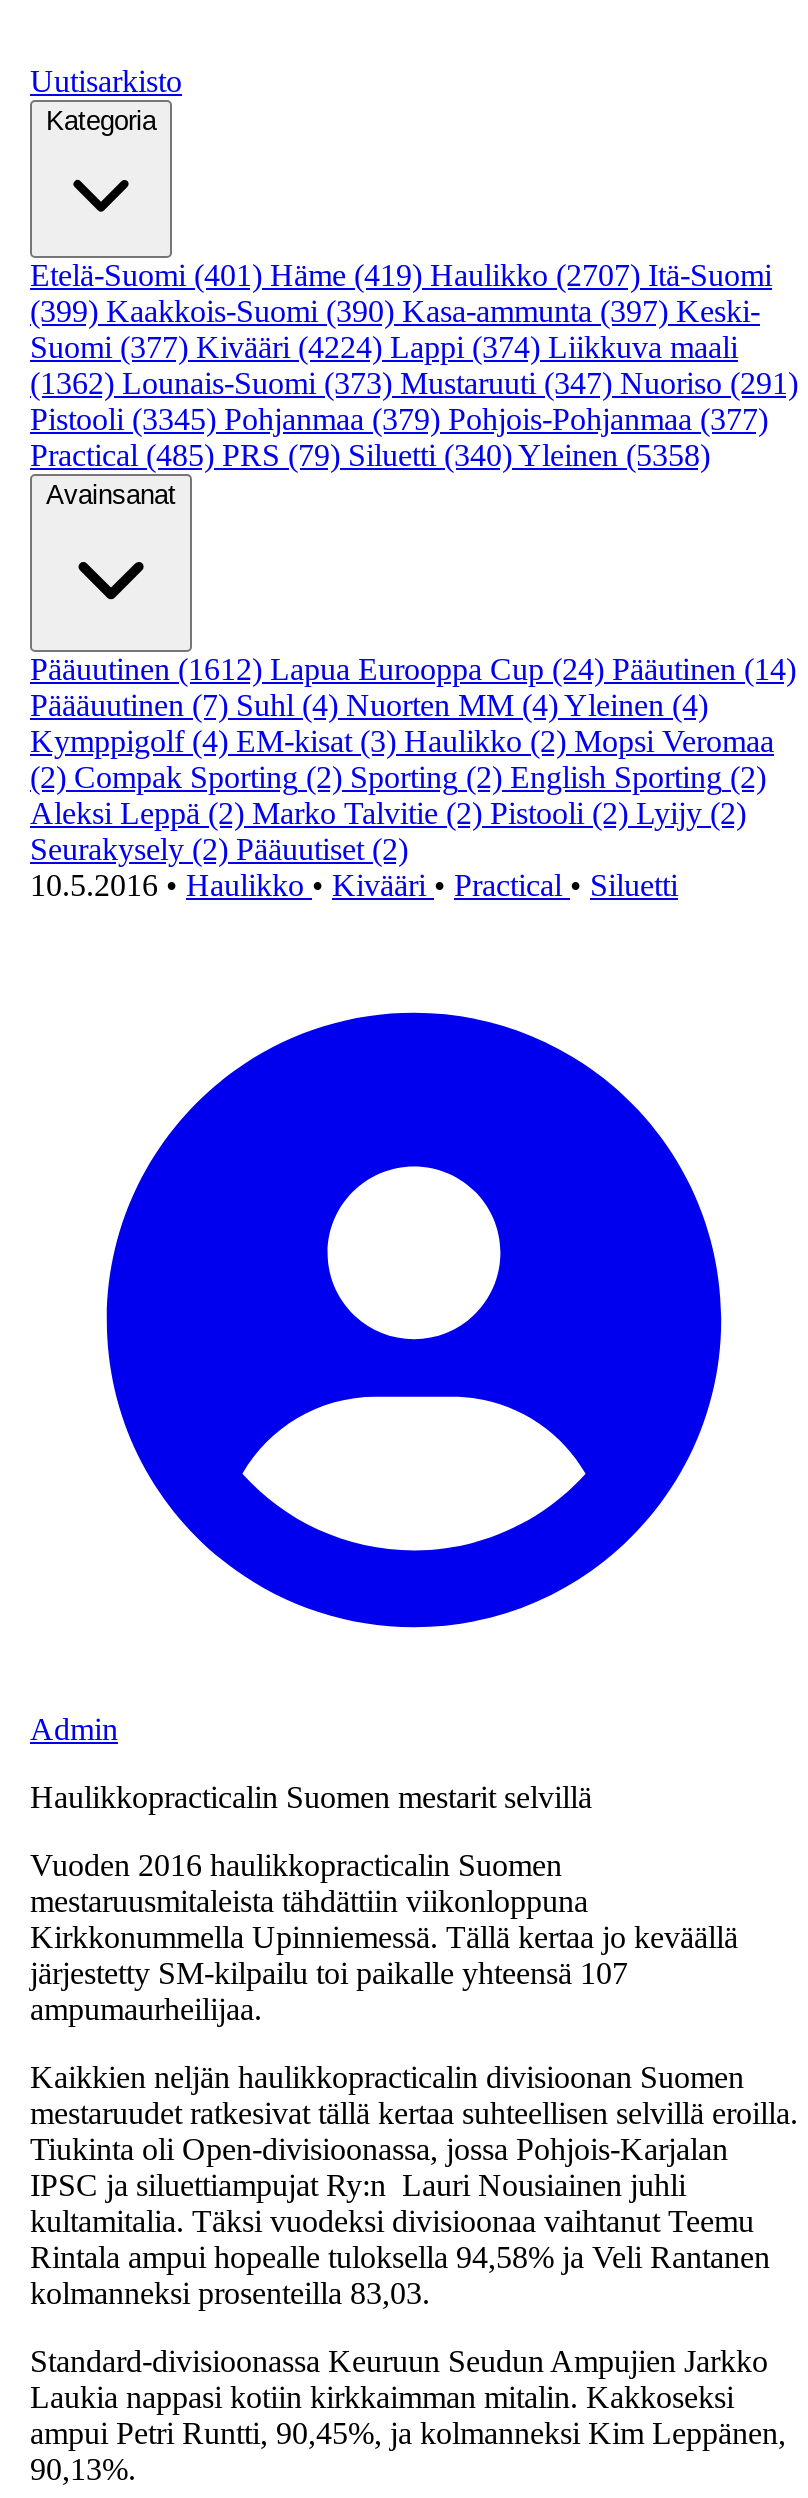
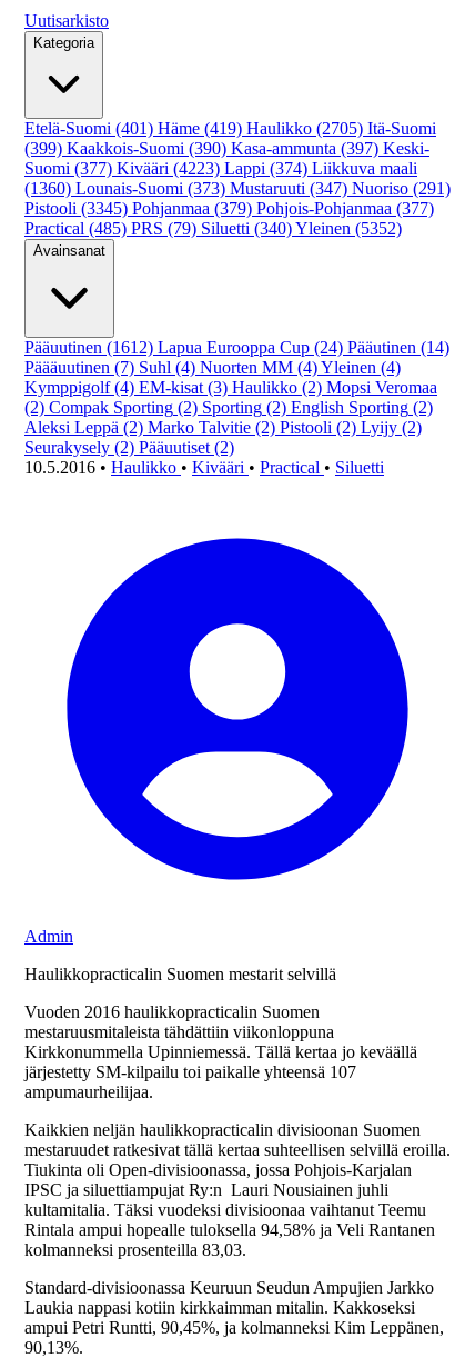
- Etelä-Suomi (401) Häme (419) Haulikko (2707) Itä-Suomi
+ Etelä-Suomi (401) Häme (419) Haulikko (2705) Itä-Suomi

- Suomi (377) Kivääri (4224) Lappi (374) Liikkuva maali
+ Suomi (377) Kivääri (4223) Lappi (374) Liikkuva maali

- (1362) Lounais-Suomi (373) Mustaruuti (347) Nuoriso (291)
+ (1360) Lounais-Suomi (373) Mustaruuti (347) Nuoriso (291)

- Practical (485) PRS (79) Siluetti (340) Yleinen (5358)
+ Practical (485) PRS (79) Siluetti (340) Yleinen (5352)
